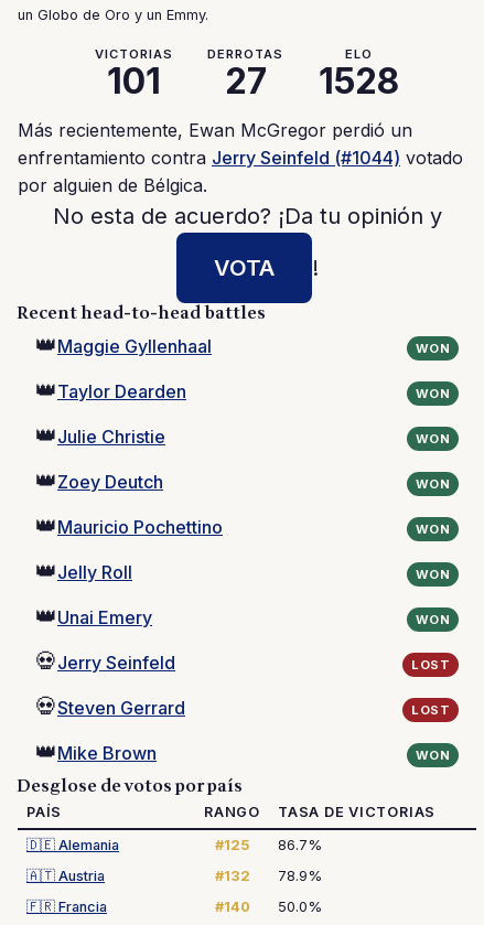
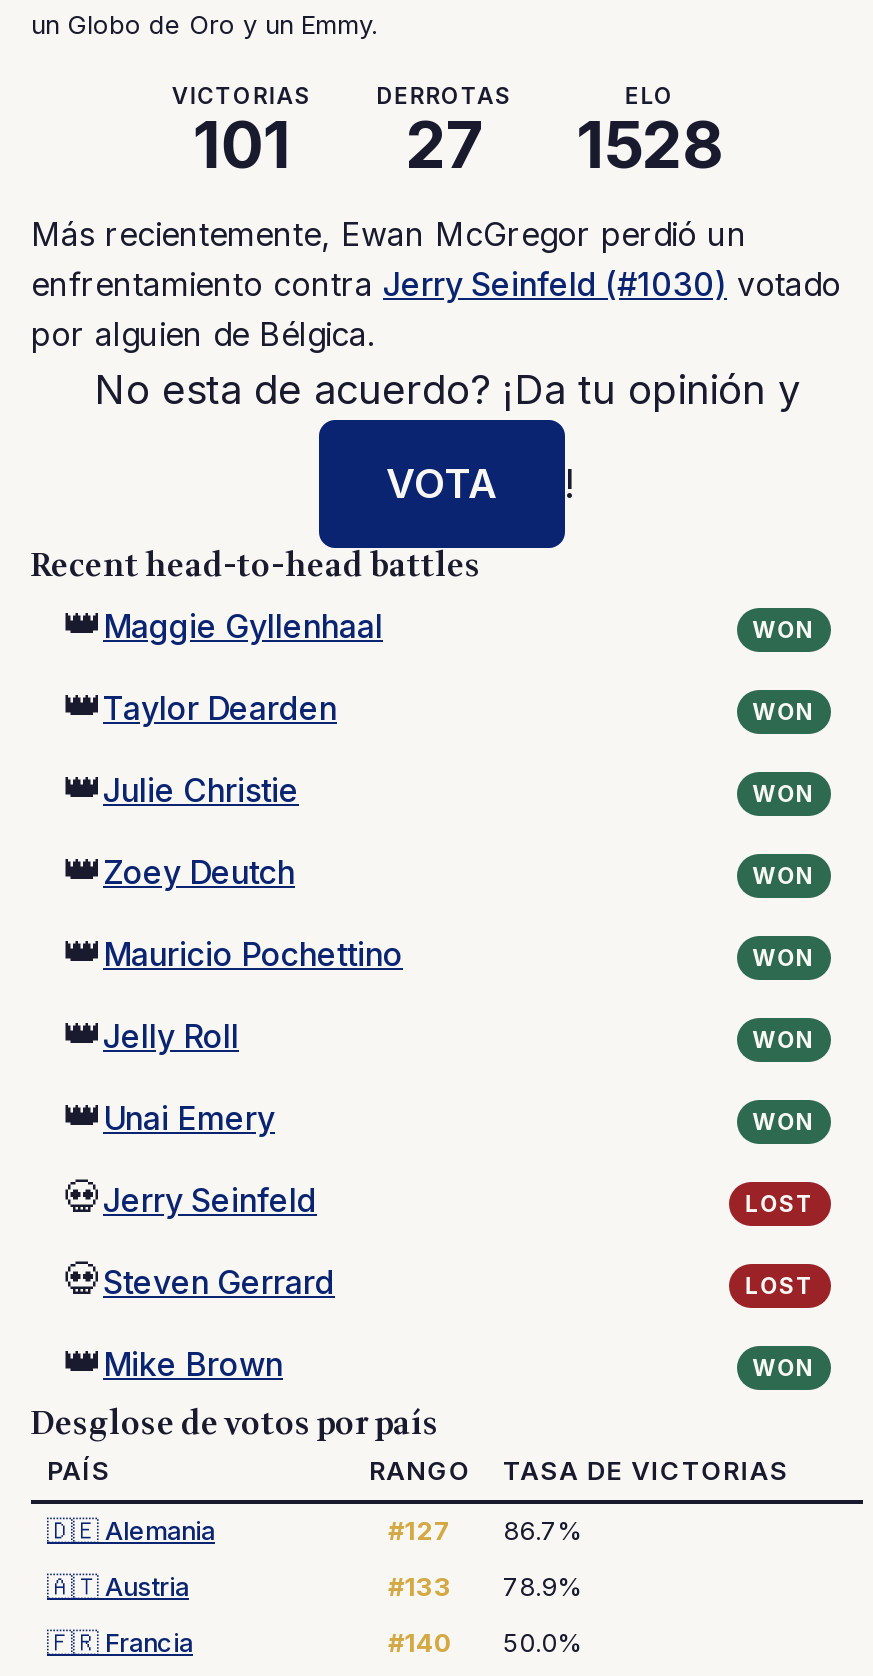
- enfrentamiento contra Jerry Seinfeld (#1044) votado
+ enfrentamiento contra Jerry Seinfeld (#1030) votado

- #125 86.7%
+ #127 86.7%

- #132 78.9%
+ #133 78.9%
